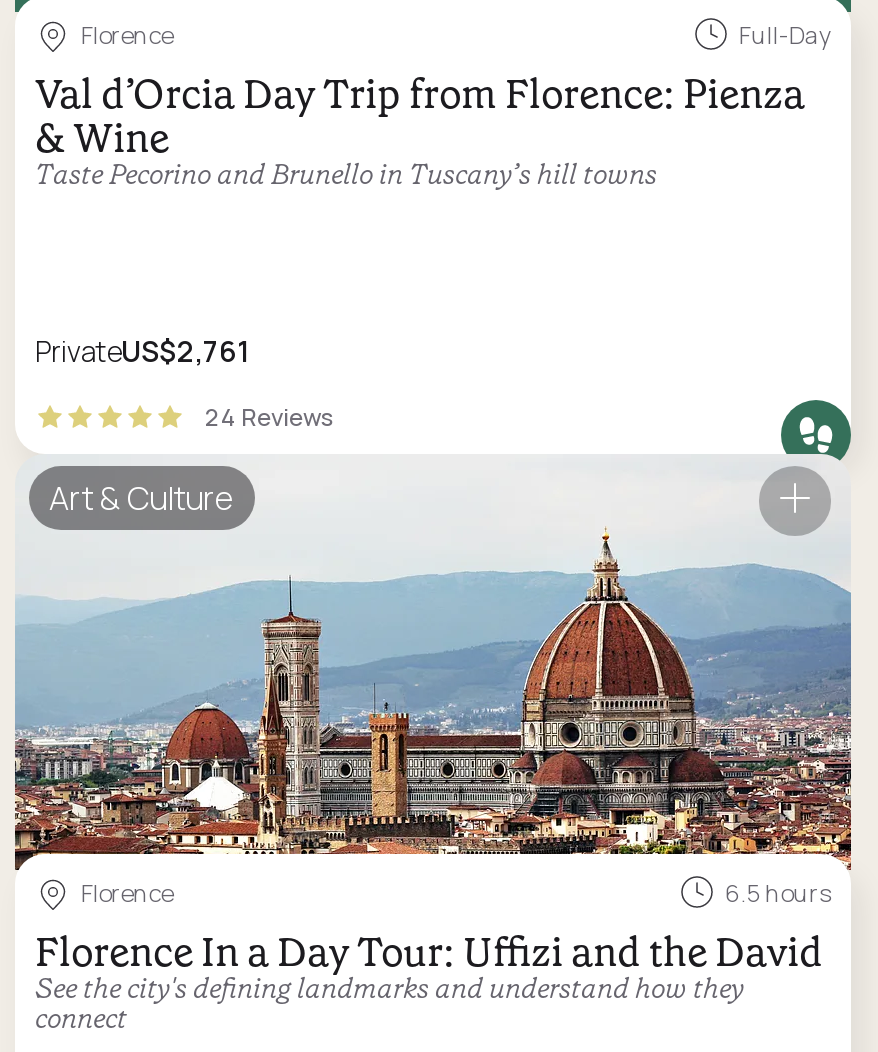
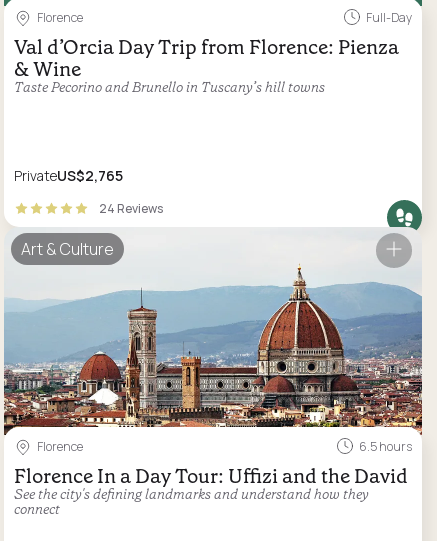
- PrivateUS$2,761
+ PrivateUS$2,765
